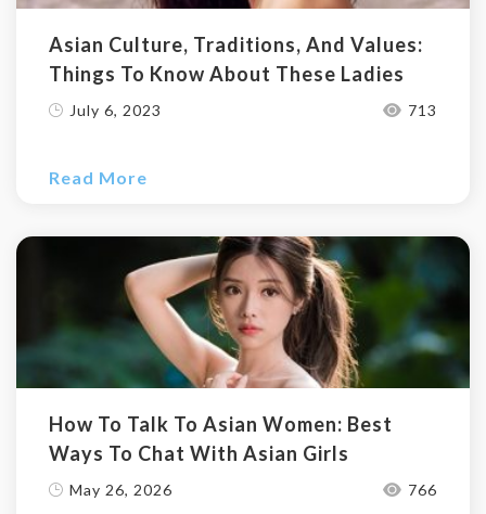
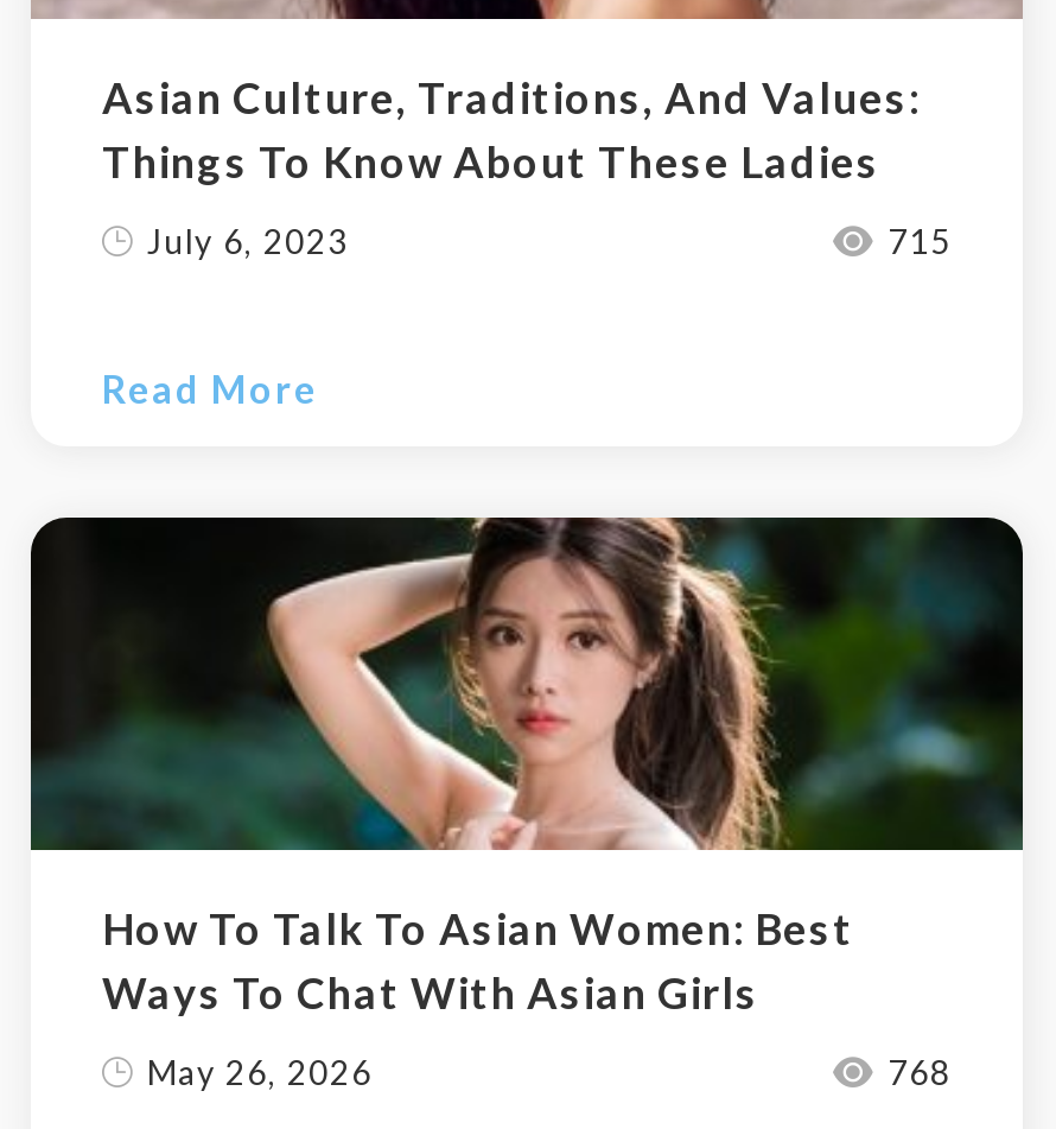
- 713
+ 715

- 766
+ 768
